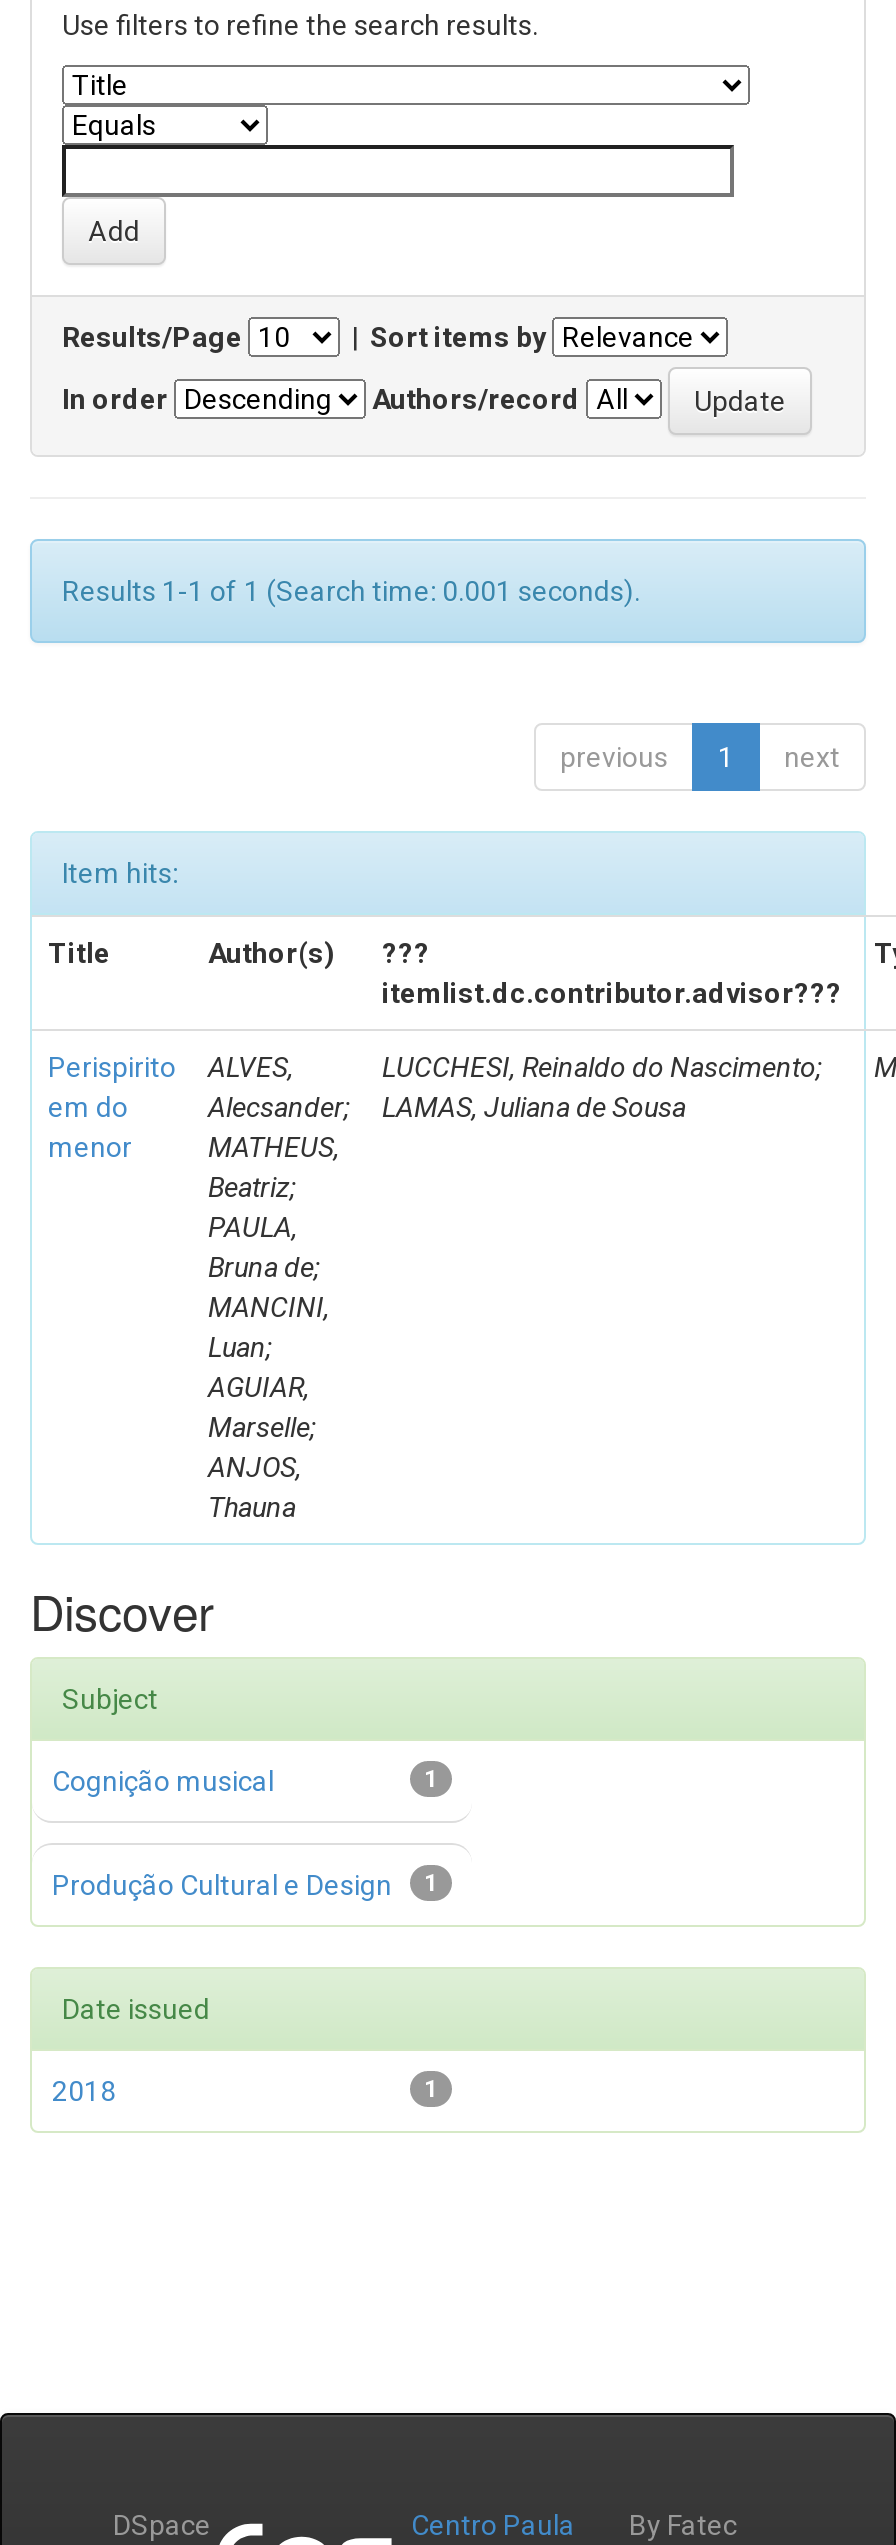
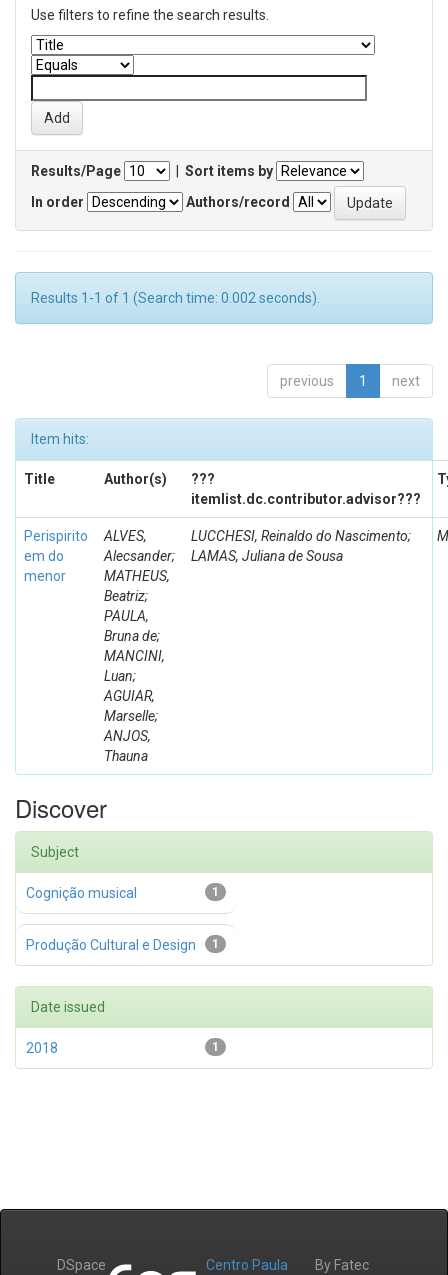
- Results 1-1 of 1 (Search time: 0.001 seconds).
+ Results 1-1 of 1 (Search time: 0.002 seconds).
